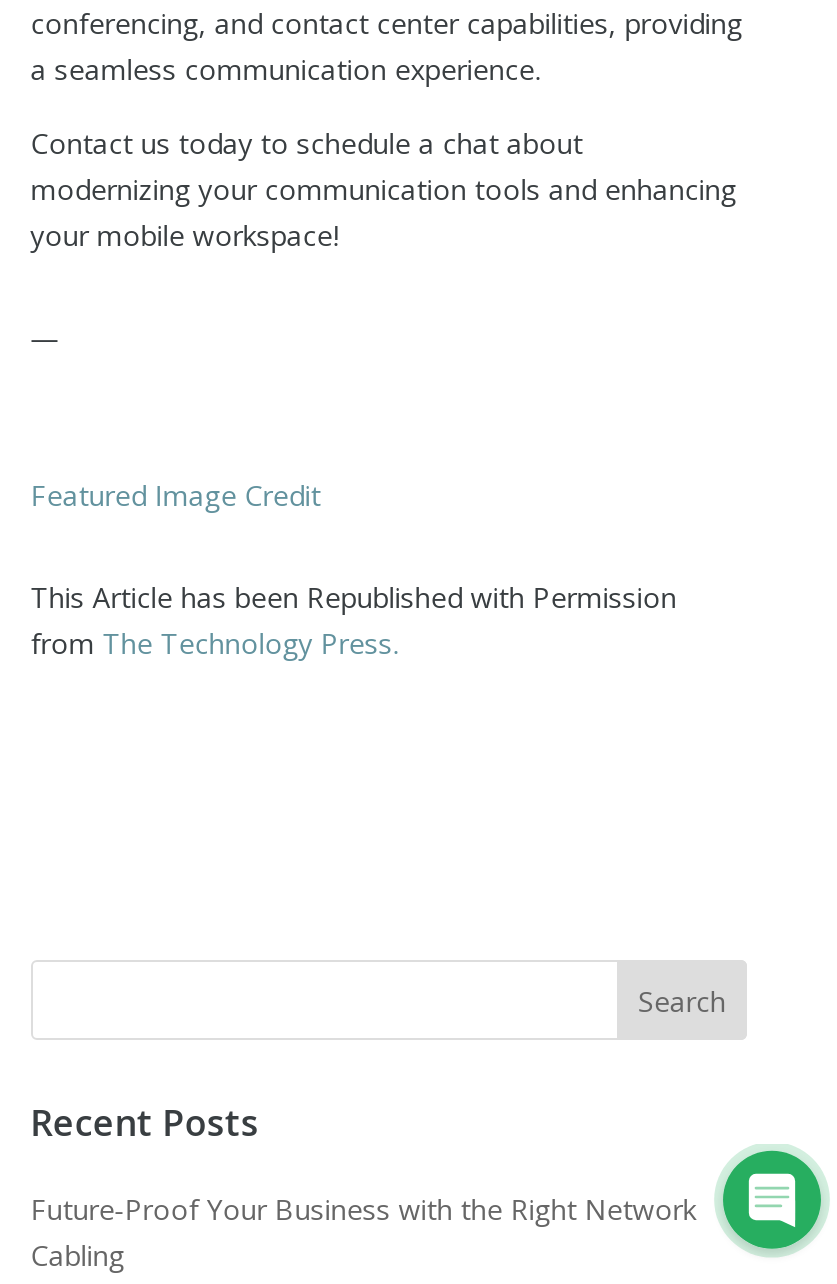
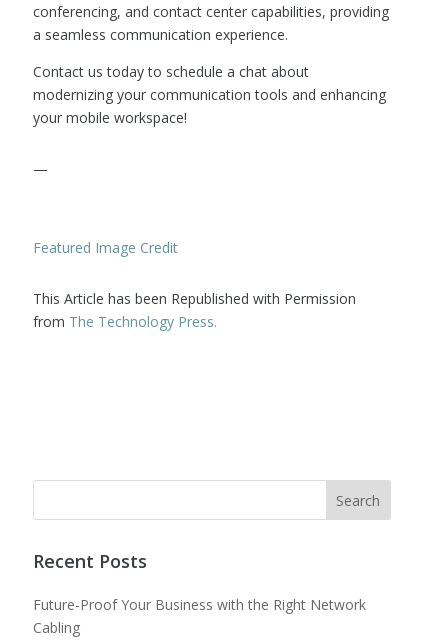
- [image]
